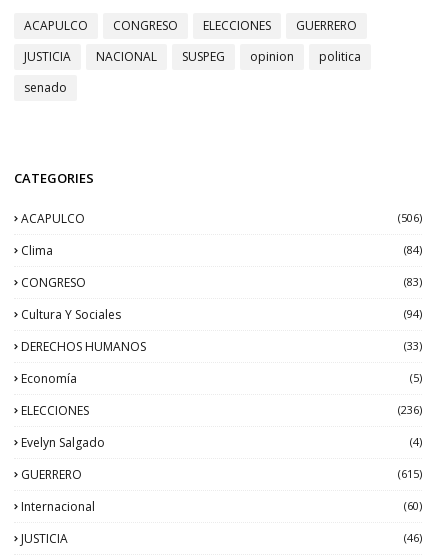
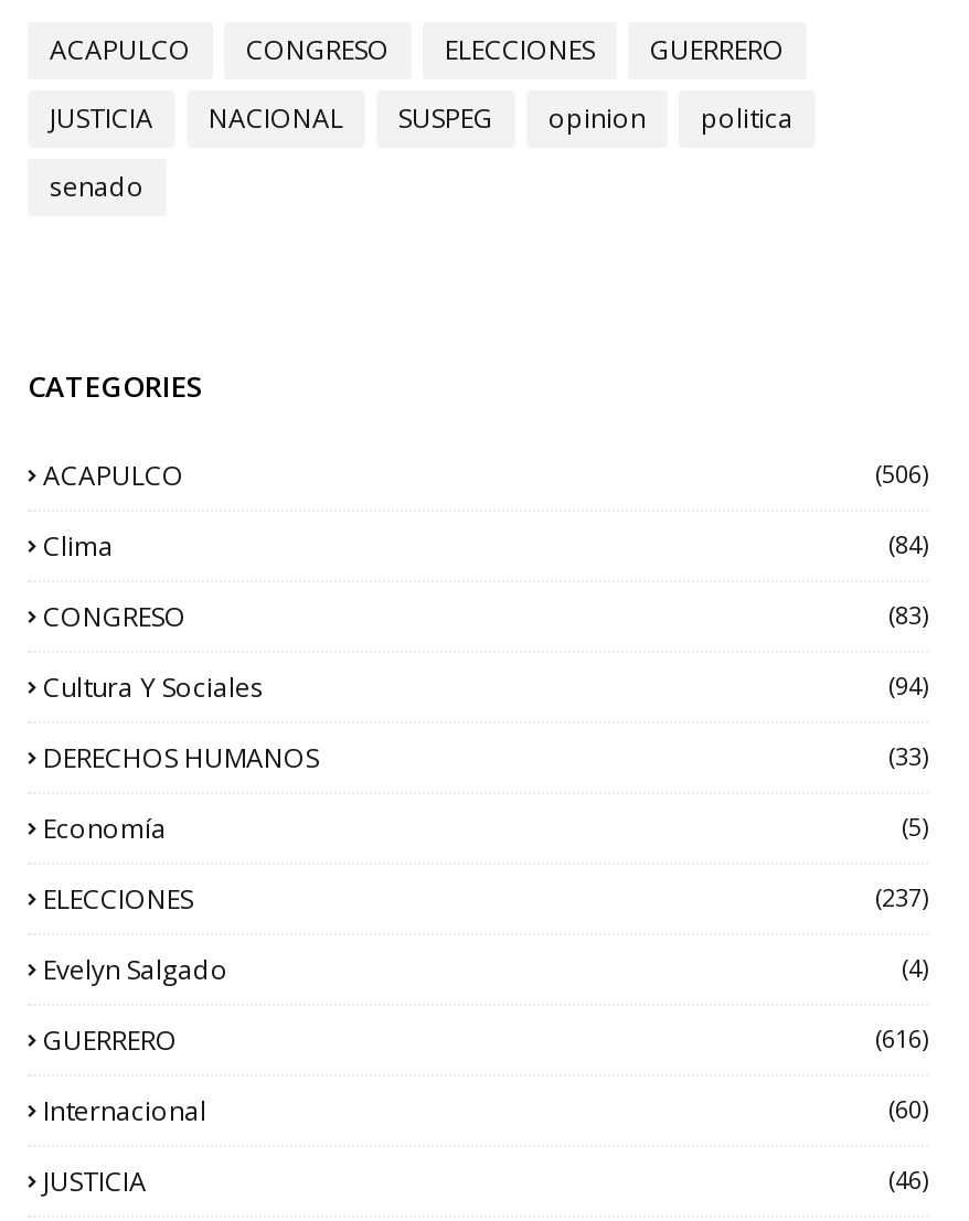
- (236)
+ (237)

- (615)
+ (616)
